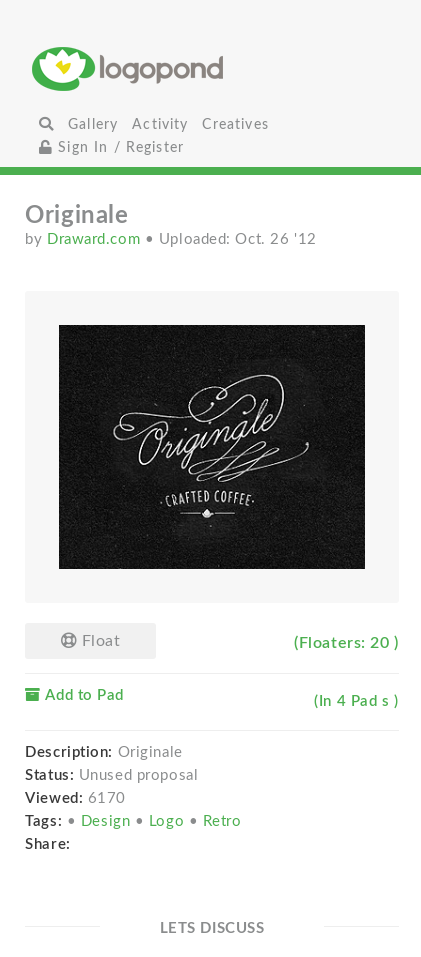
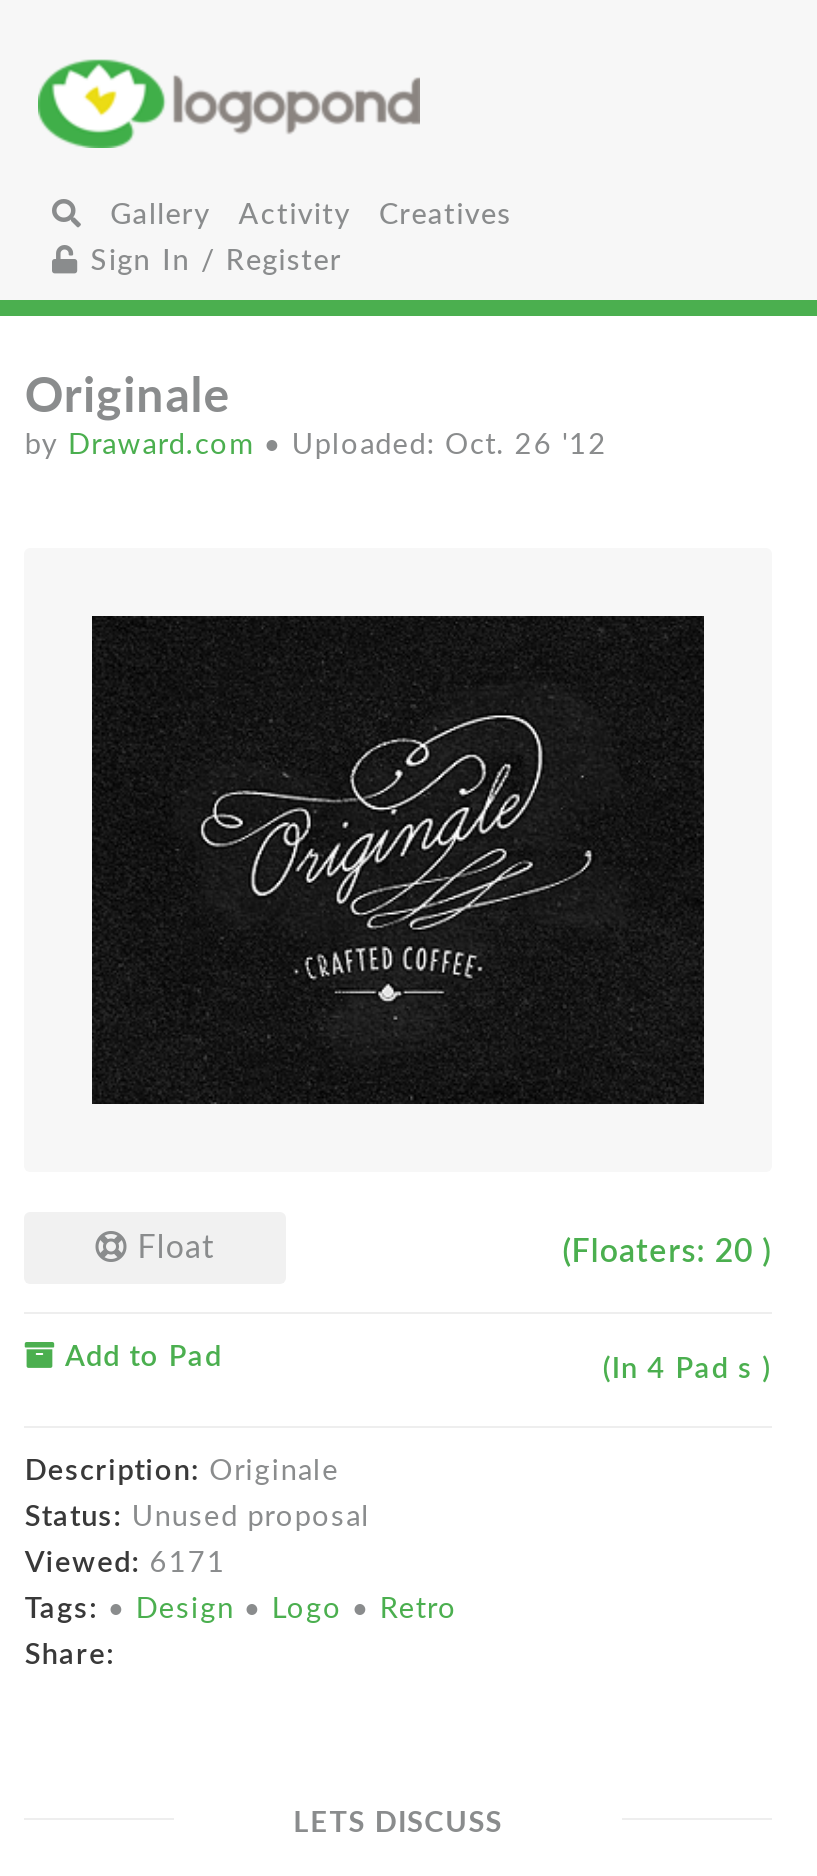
- Viewed: 6170
+ Viewed: 6171
